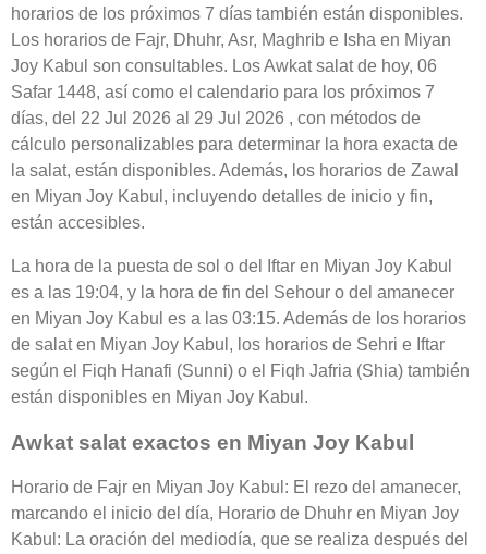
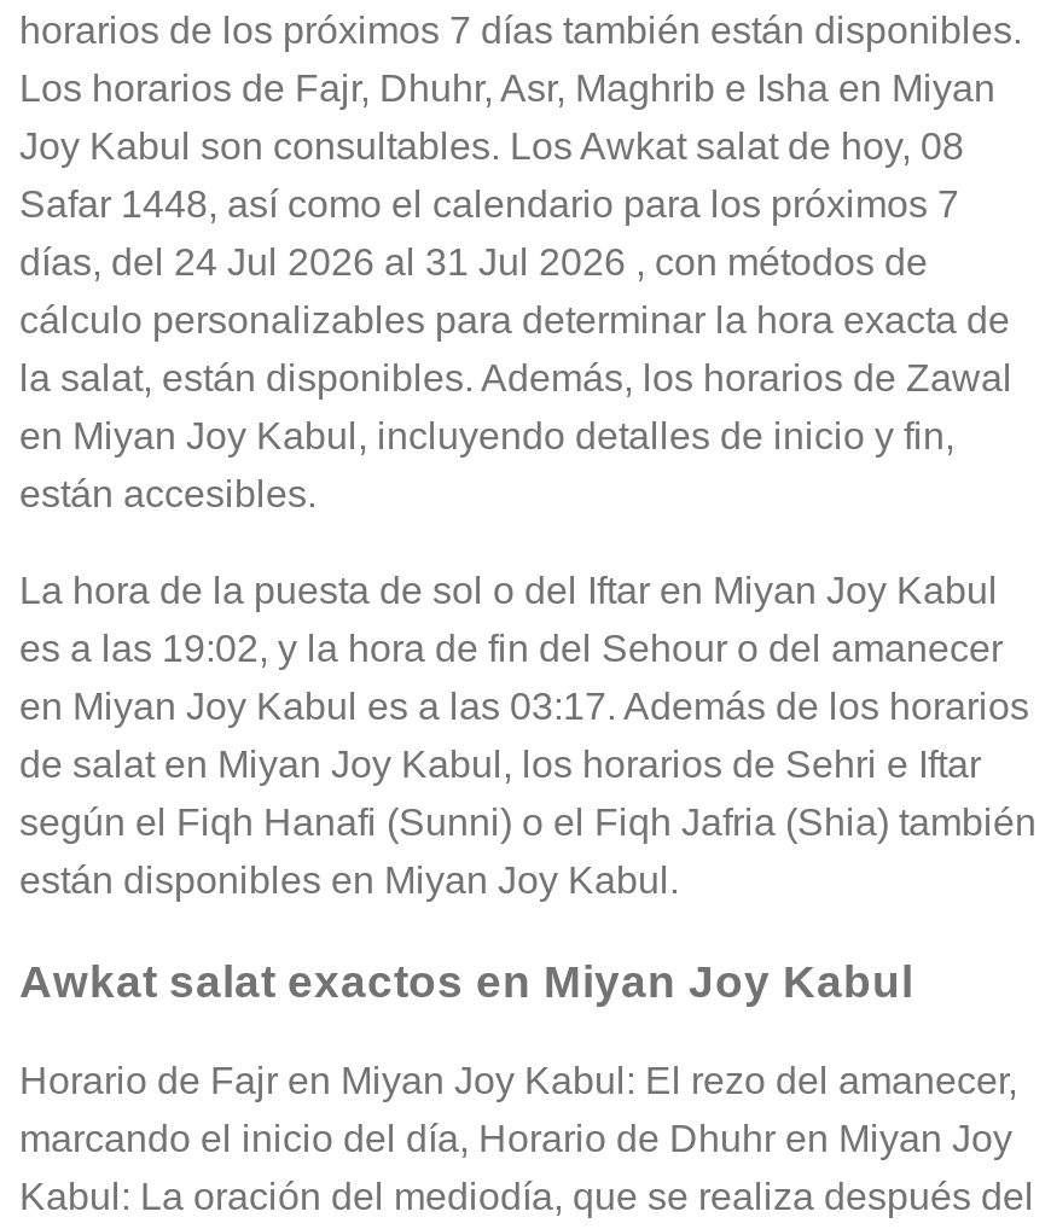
- Joy Kabul son consultables. Los Awkat salat de hoy, 06
+ Joy Kabul son consultables. Los Awkat salat de hoy, 08

- días, del 22 Jul 2026 al 29 Jul 2026 , con métodos de
+ días, del 24 Jul 2026 al 31 Jul 2026 , con métodos de

- es a las 19:04, y la hora de fin del Sehour o del amanecer
+ es a las 19:02, y la hora de fin del Sehour o del amanecer

- en Miyan Joy Kabul es a las 03:15. Además de los horarios
+ en Miyan Joy Kabul es a las 03:17. Además de los horarios
